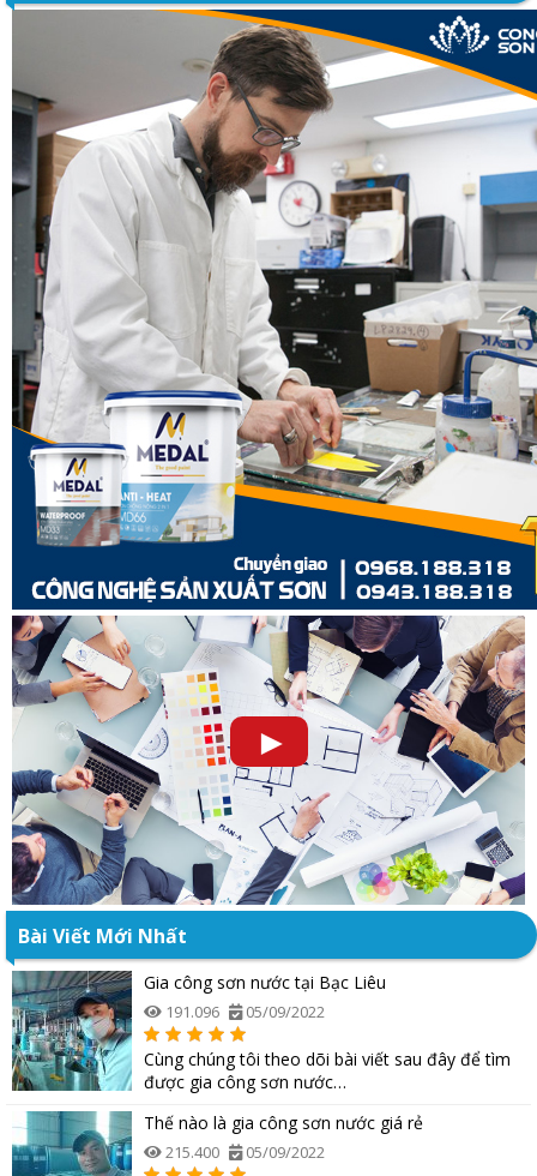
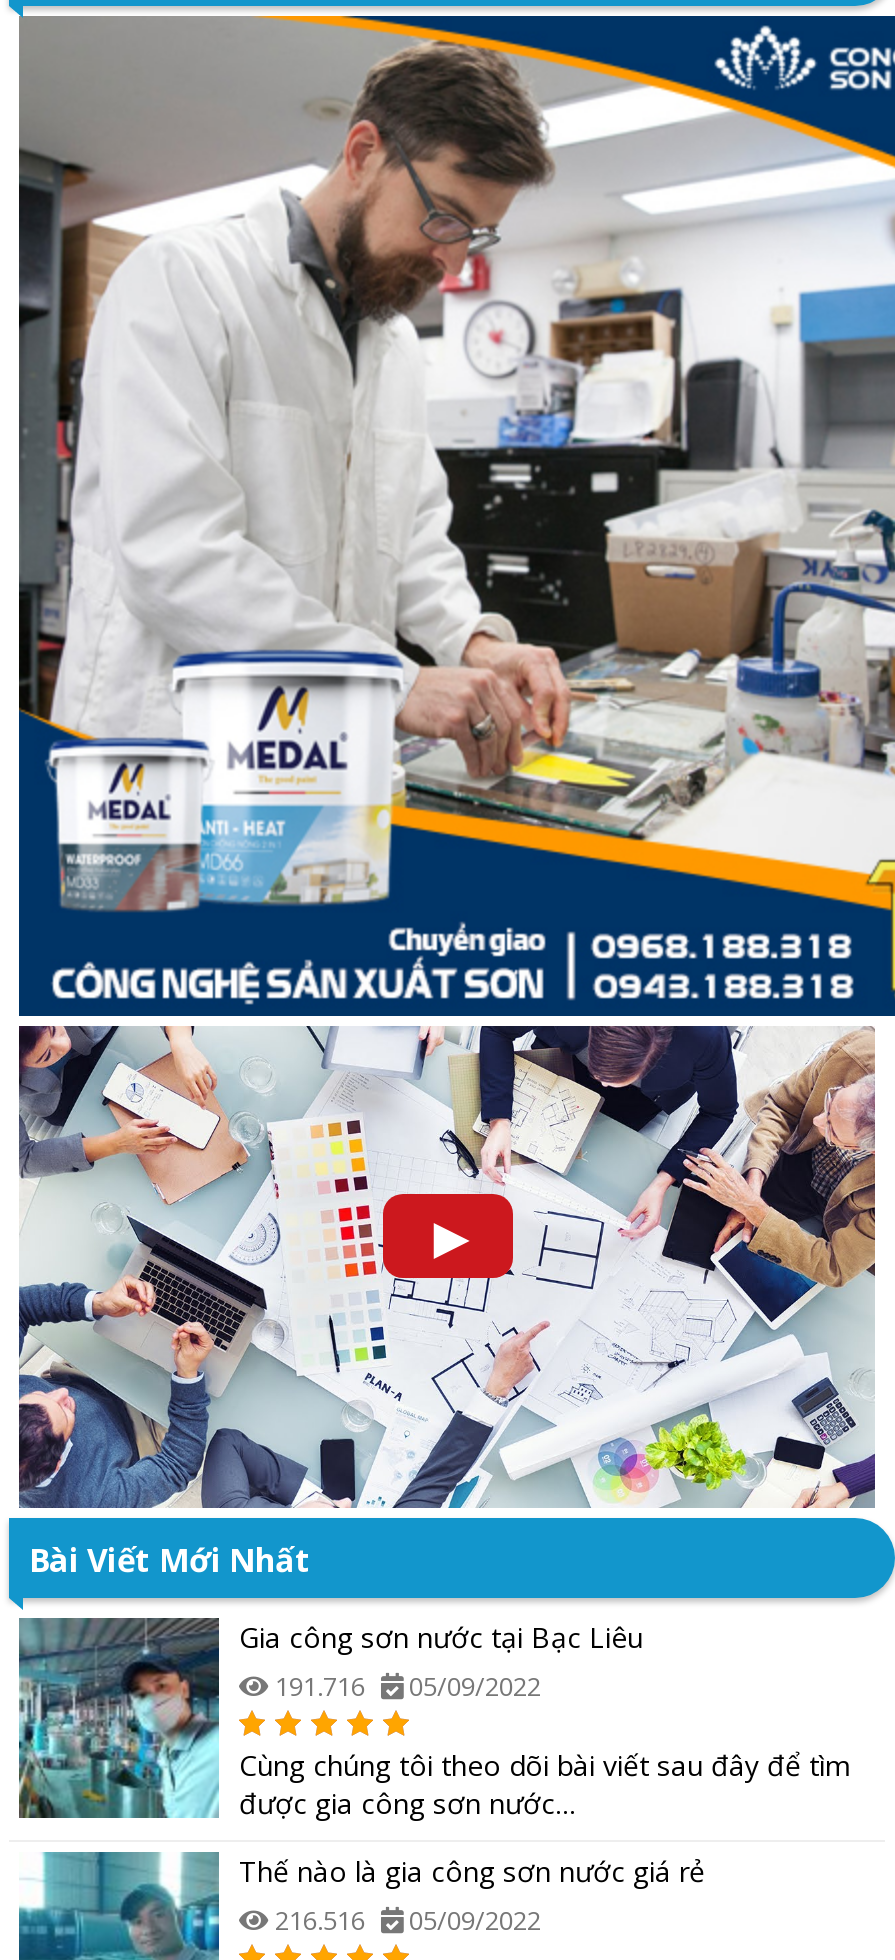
- 191.096 05/09/2022
+ 191.716 05/09/2022

- 215.400 05/09/2022
+ 216.516 05/09/2022
